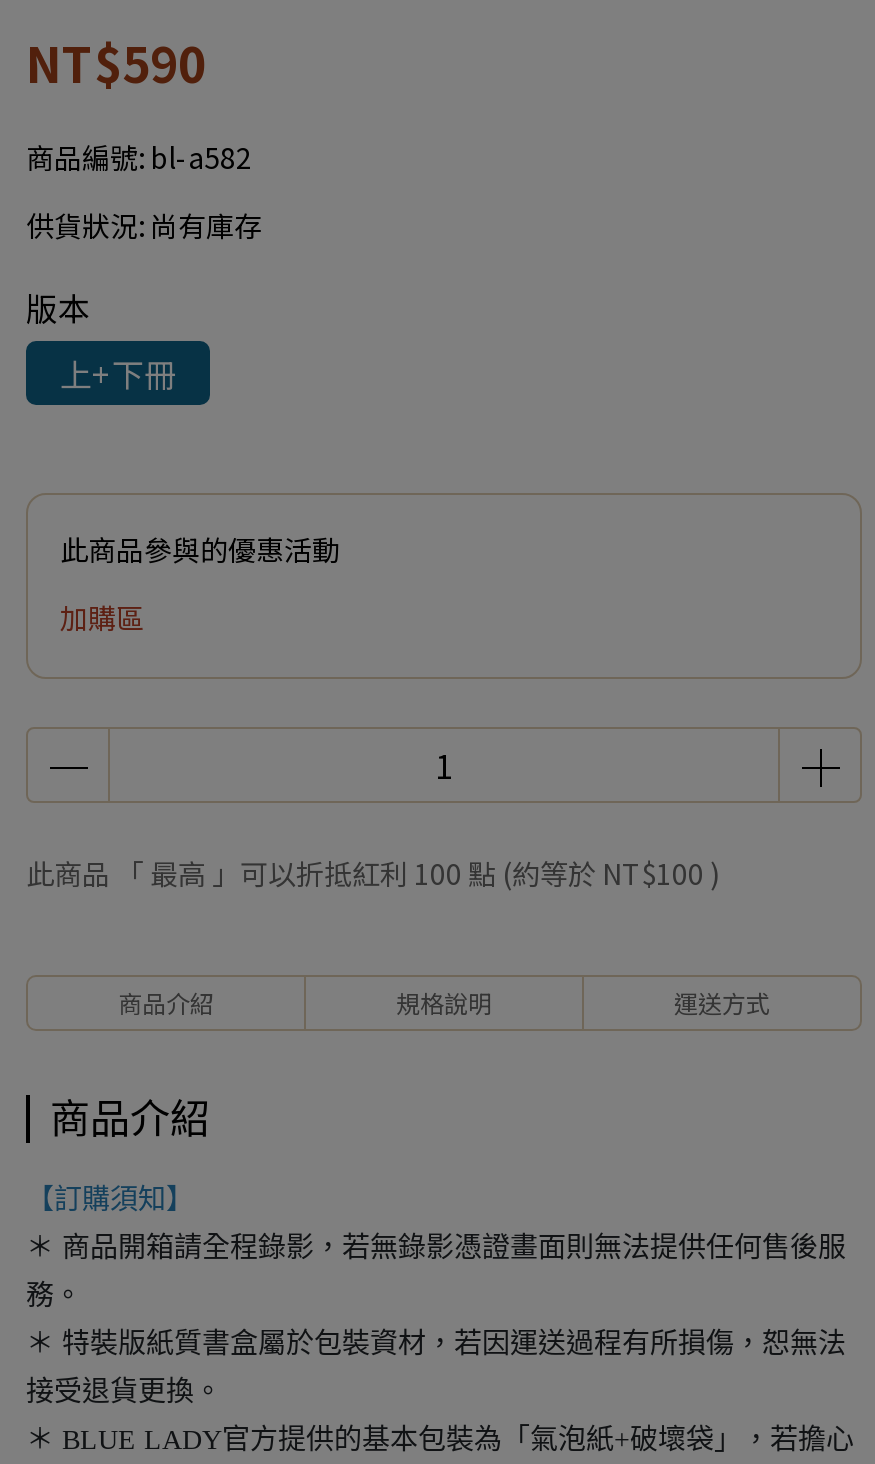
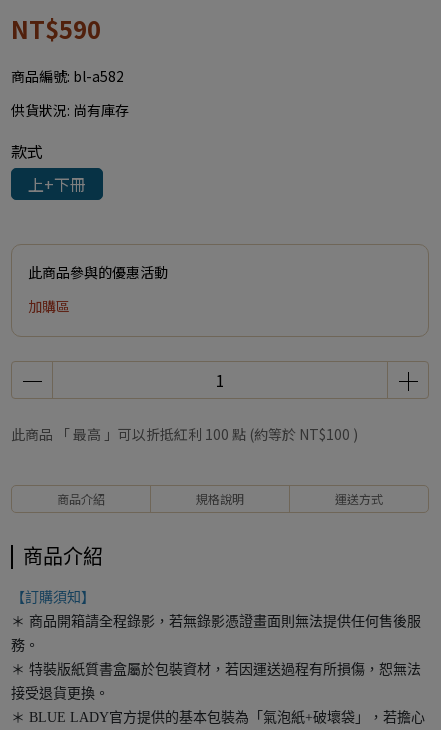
- 版本
+ 款式
